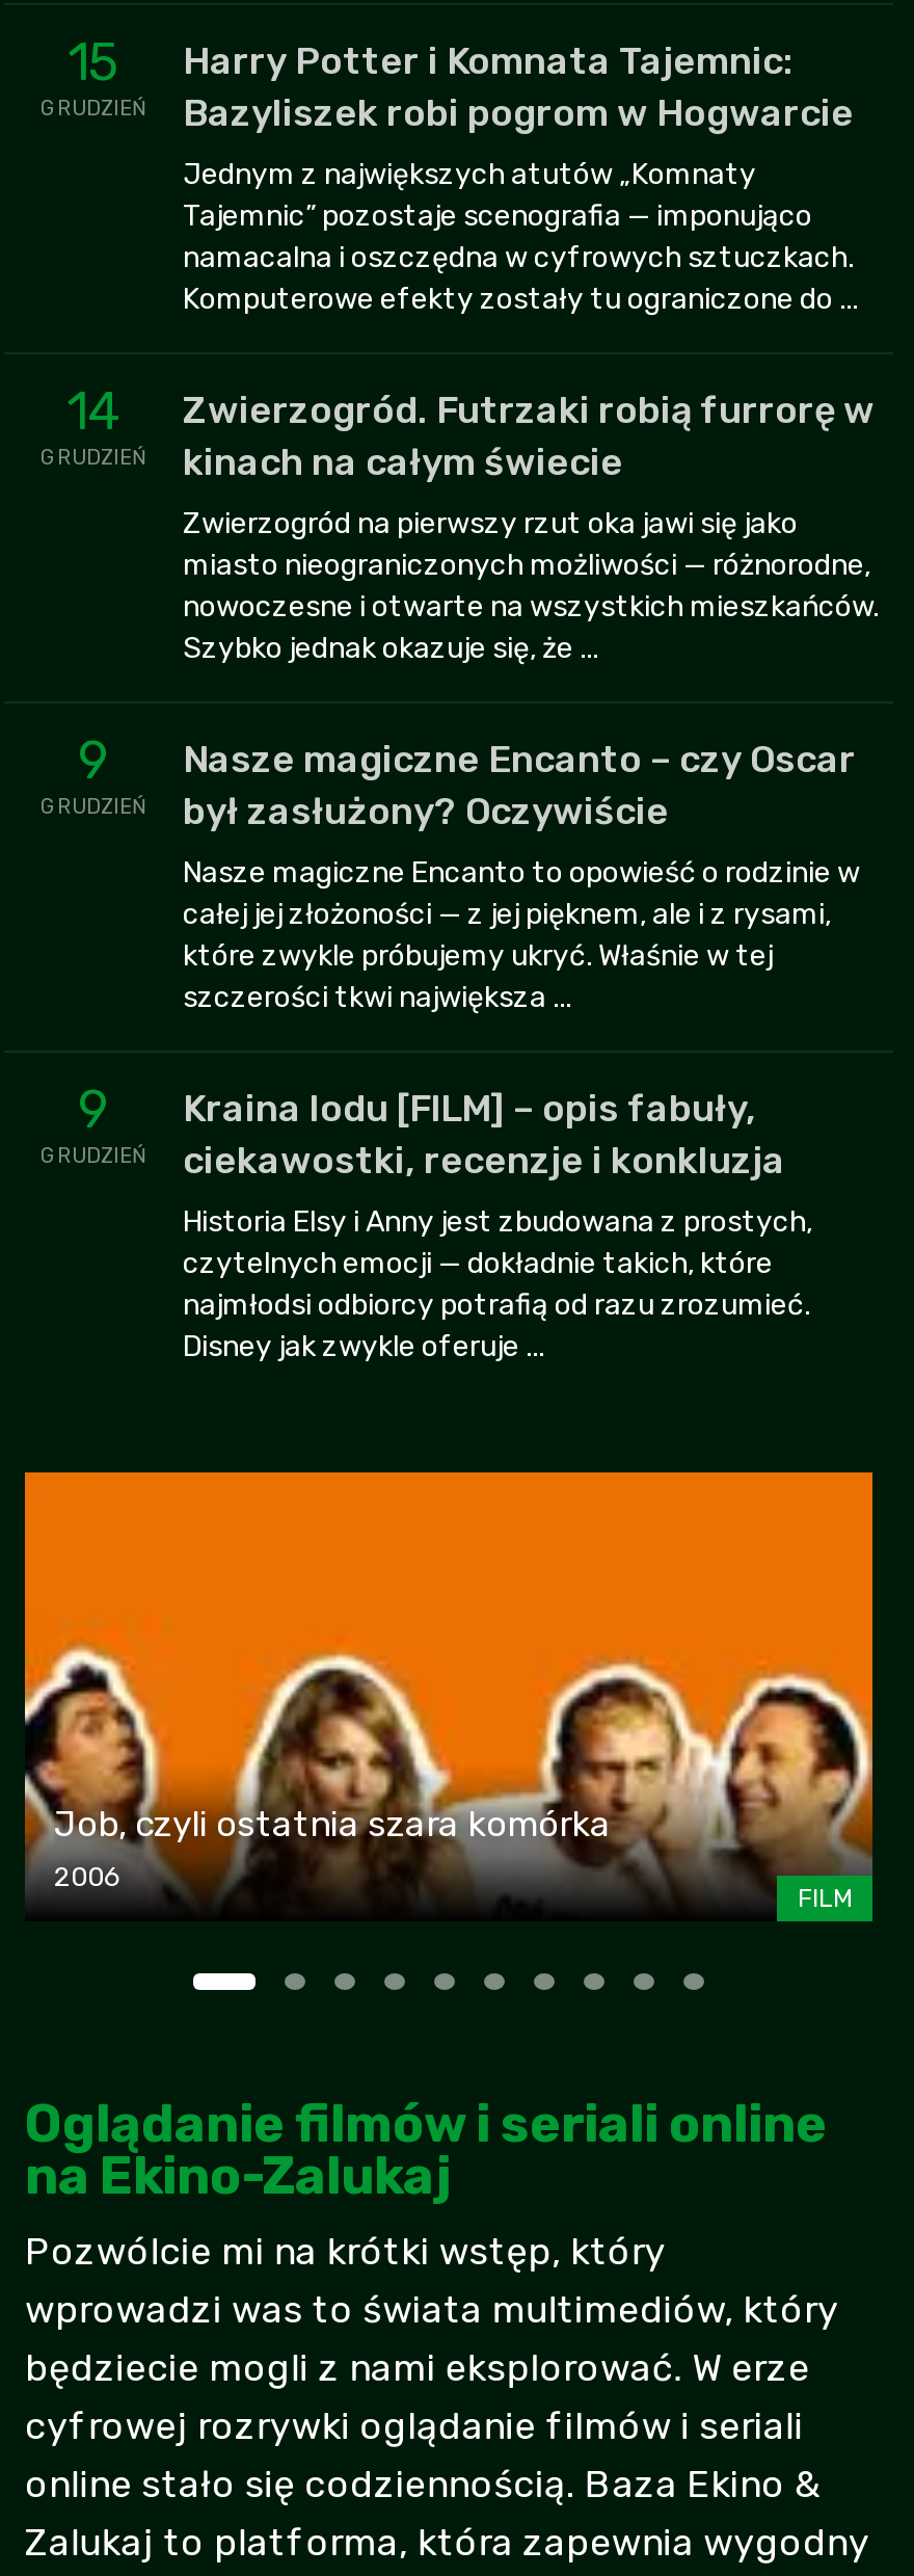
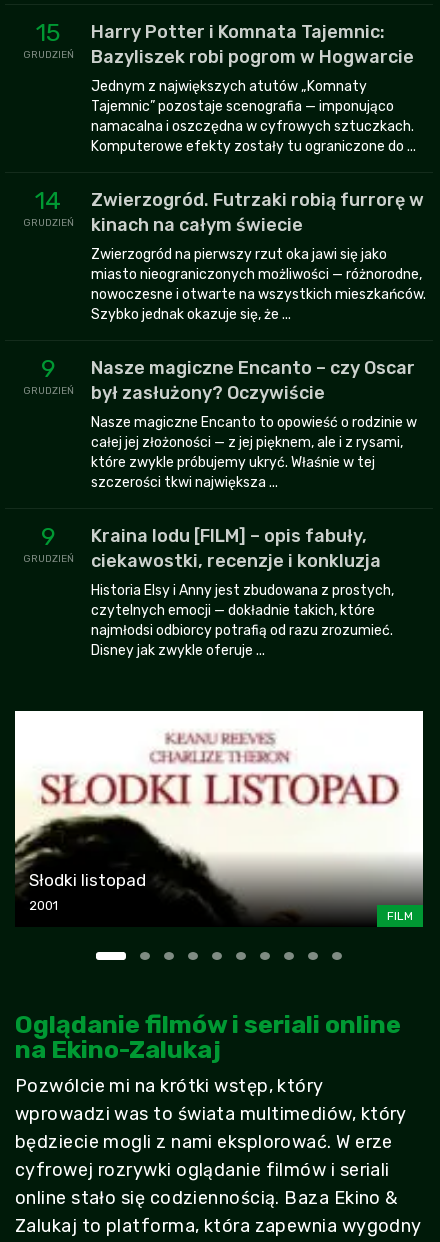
- [image]
- Job, czyli ostatnia szara komórka
- 2006
+ [image]
+ Słodki listopad
+ 2001
